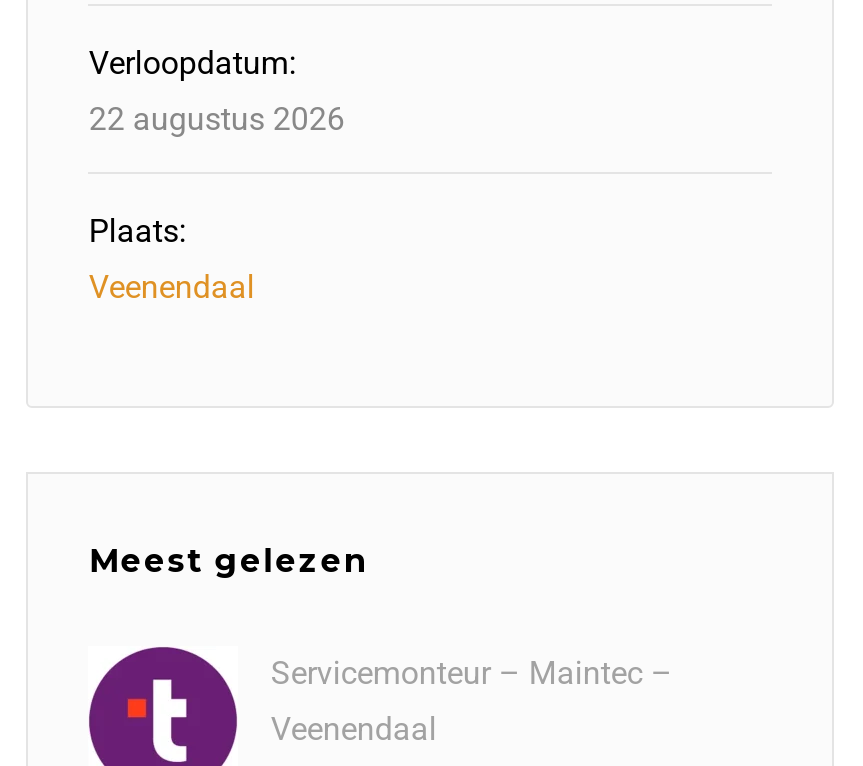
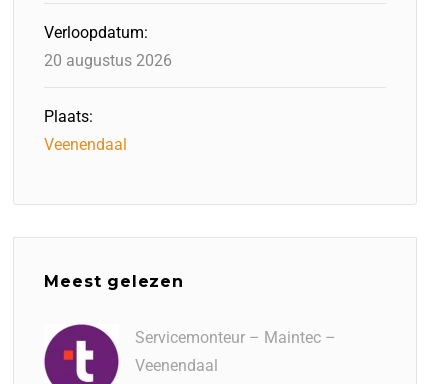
- 22 augustus 2026
+ 20 augustus 2026
